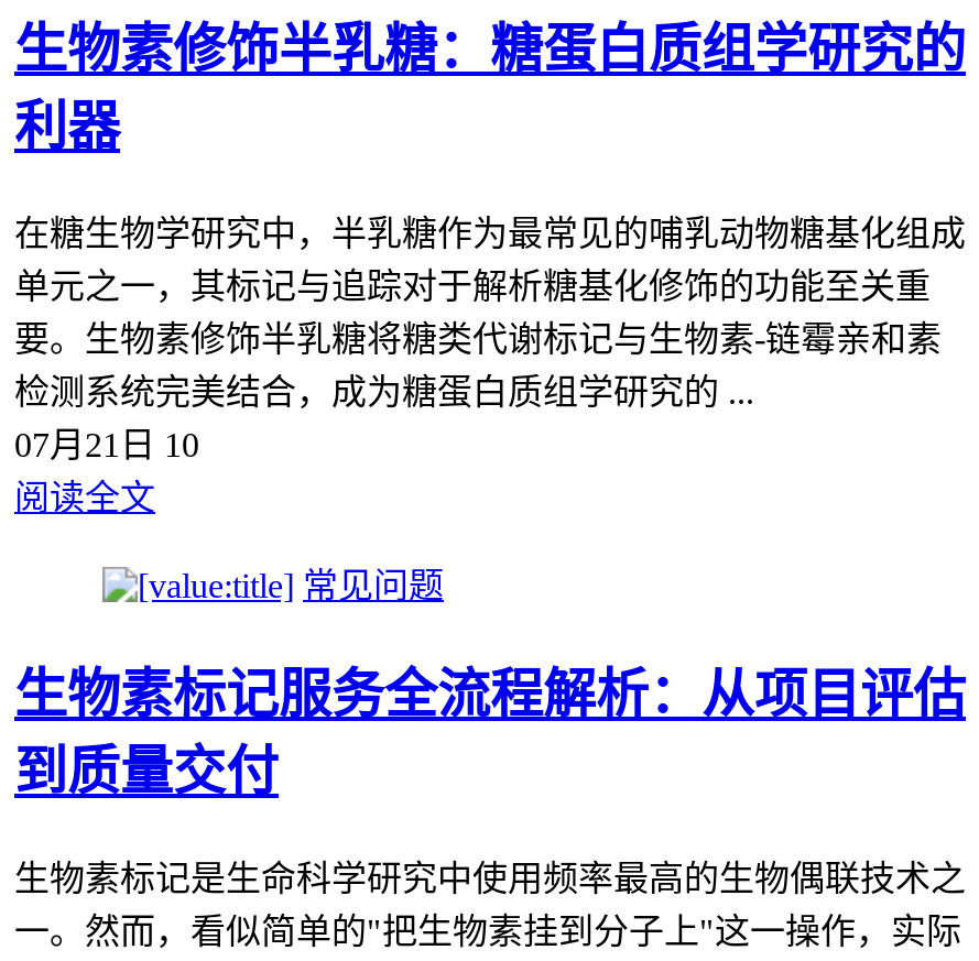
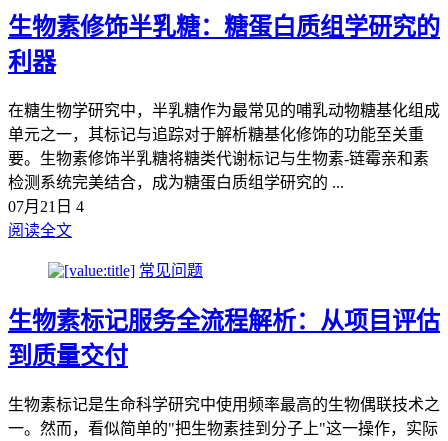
- 07月21日10
+ 07月21日4
